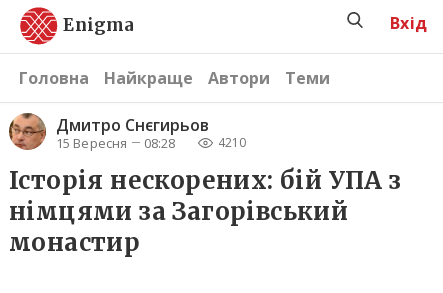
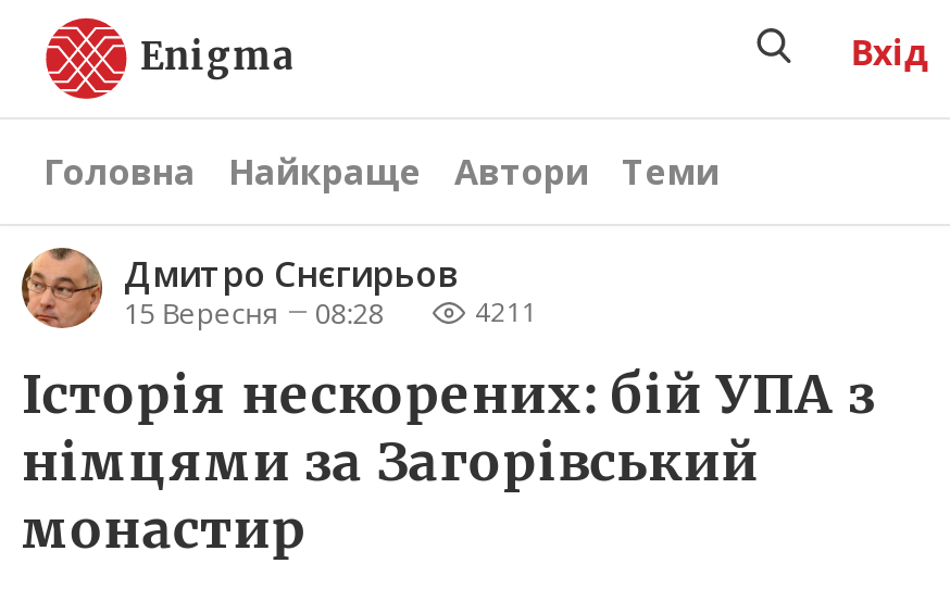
- 4210
+ 4211
